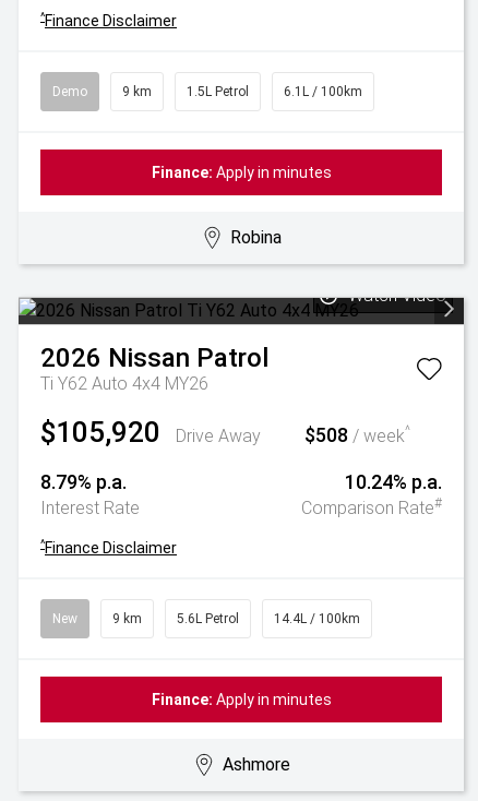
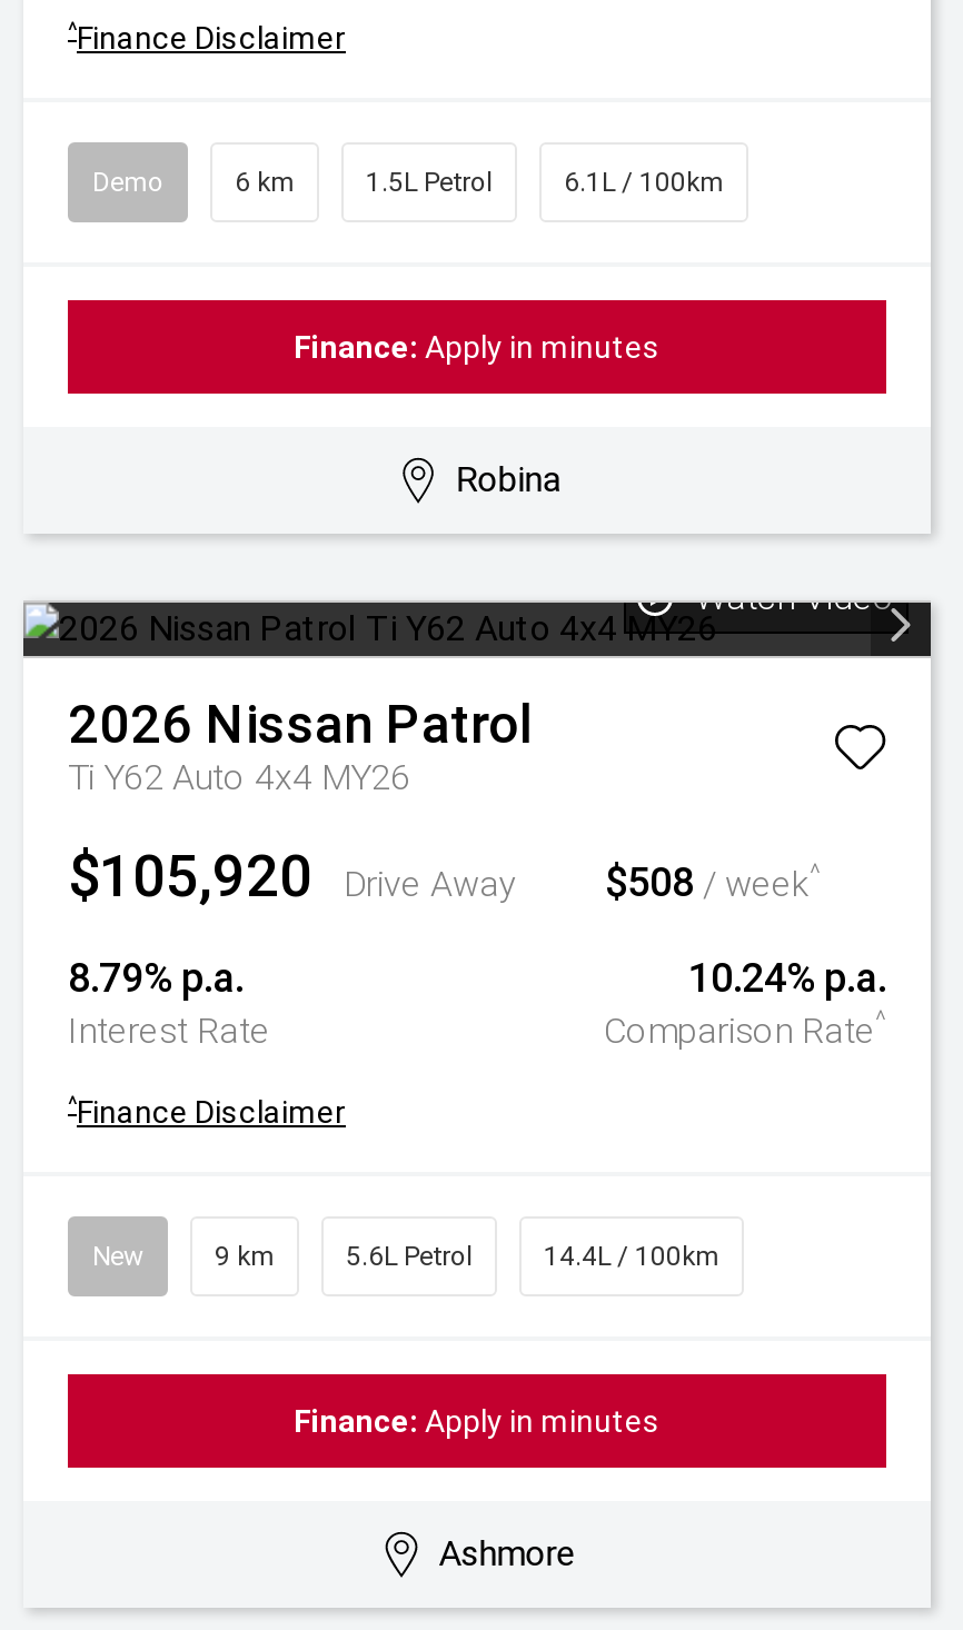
- 9 km
+ 6 km

- Comparison Rate#
+ Comparison Rate^
